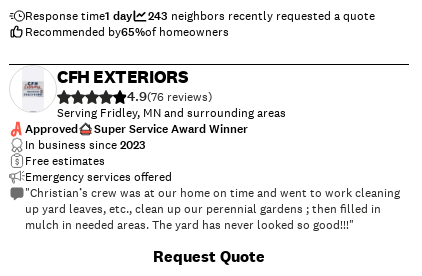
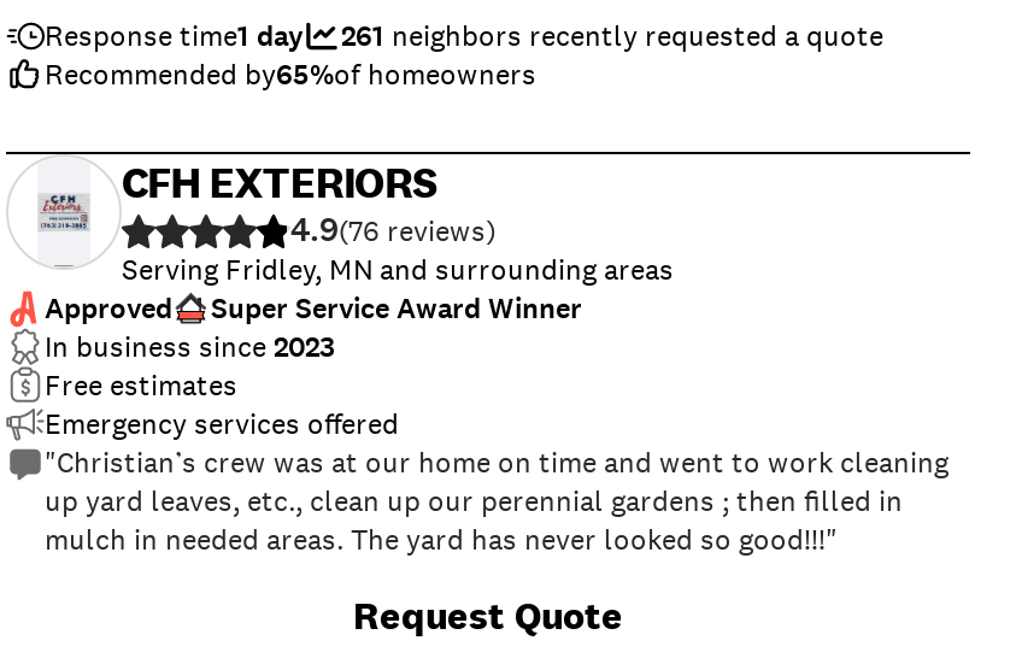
- 243 neighbors recently requested a quote
+ 261 neighbors recently requested a quote
